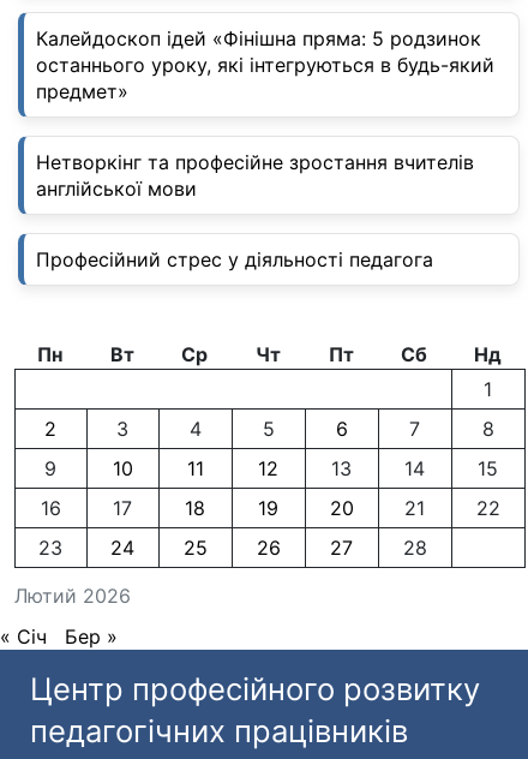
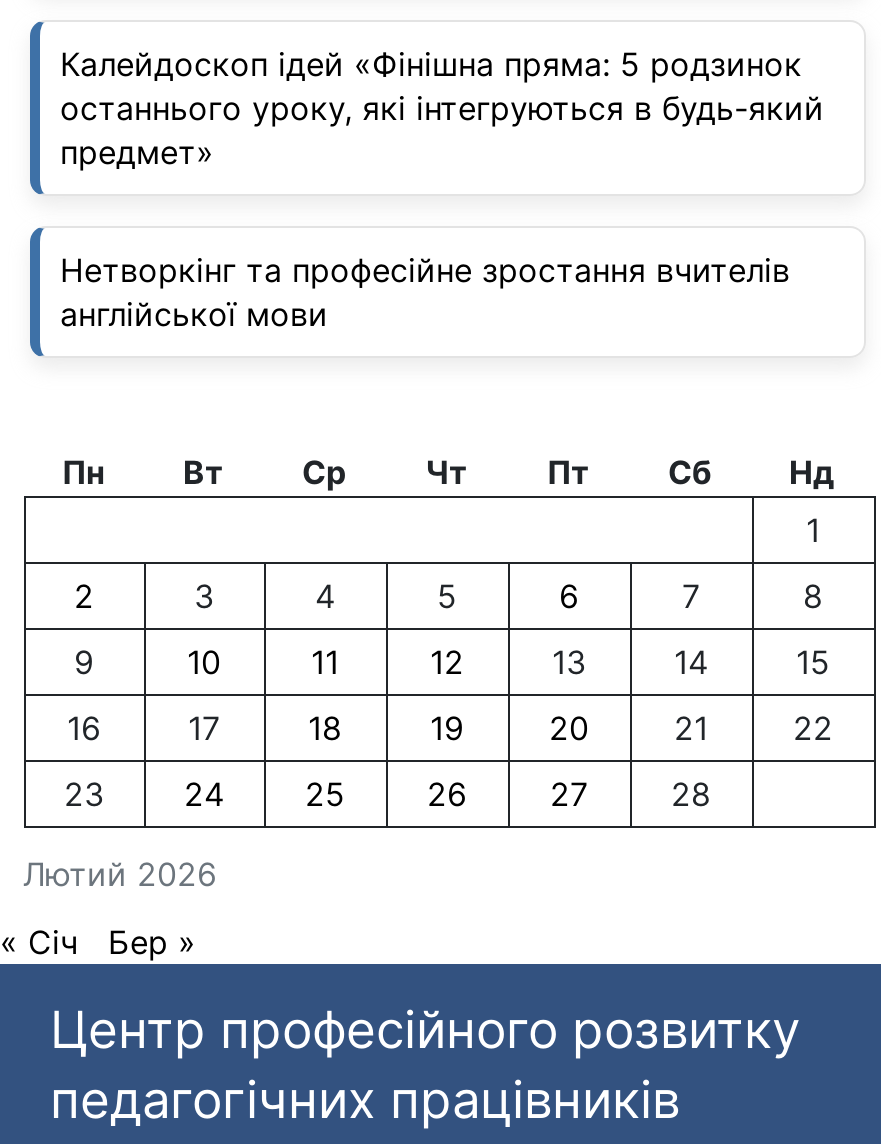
- Професійний стрес у діяльності педагога
